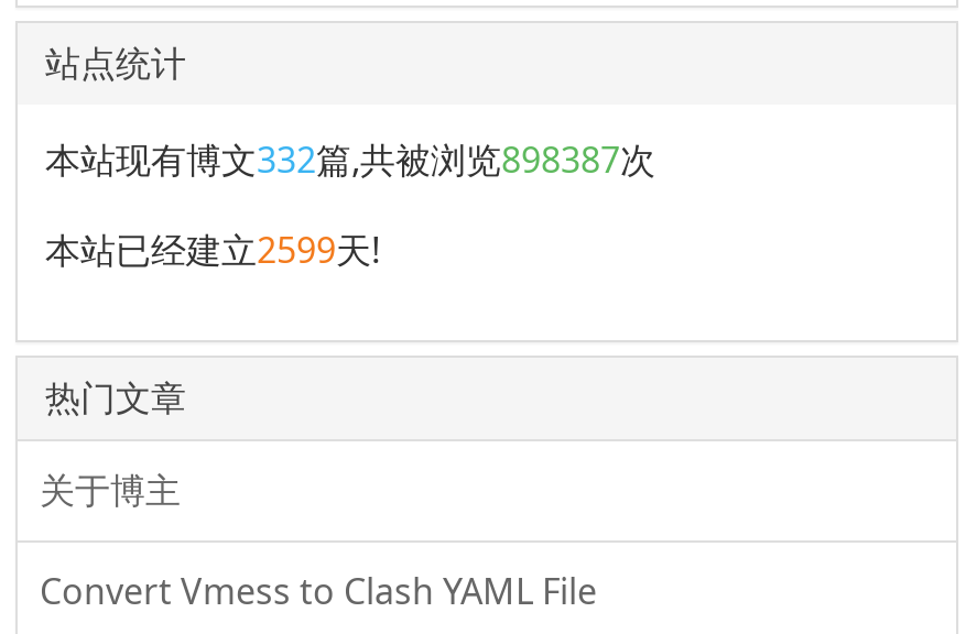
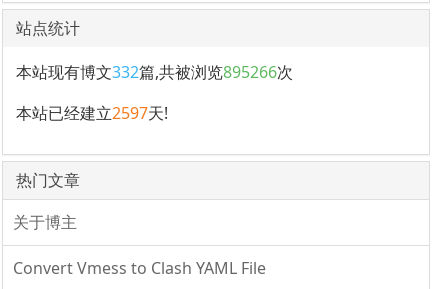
- 本站现有博文332篇,共被浏览898387次
+ 本站现有博文332篇,共被浏览895266次

- 本站已经建立2599天!
+ 本站已经建立2597天!
